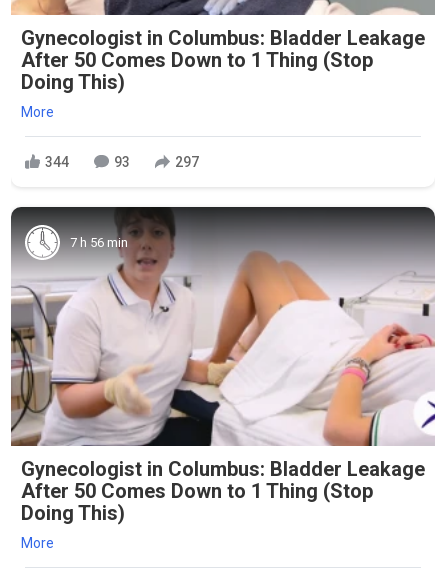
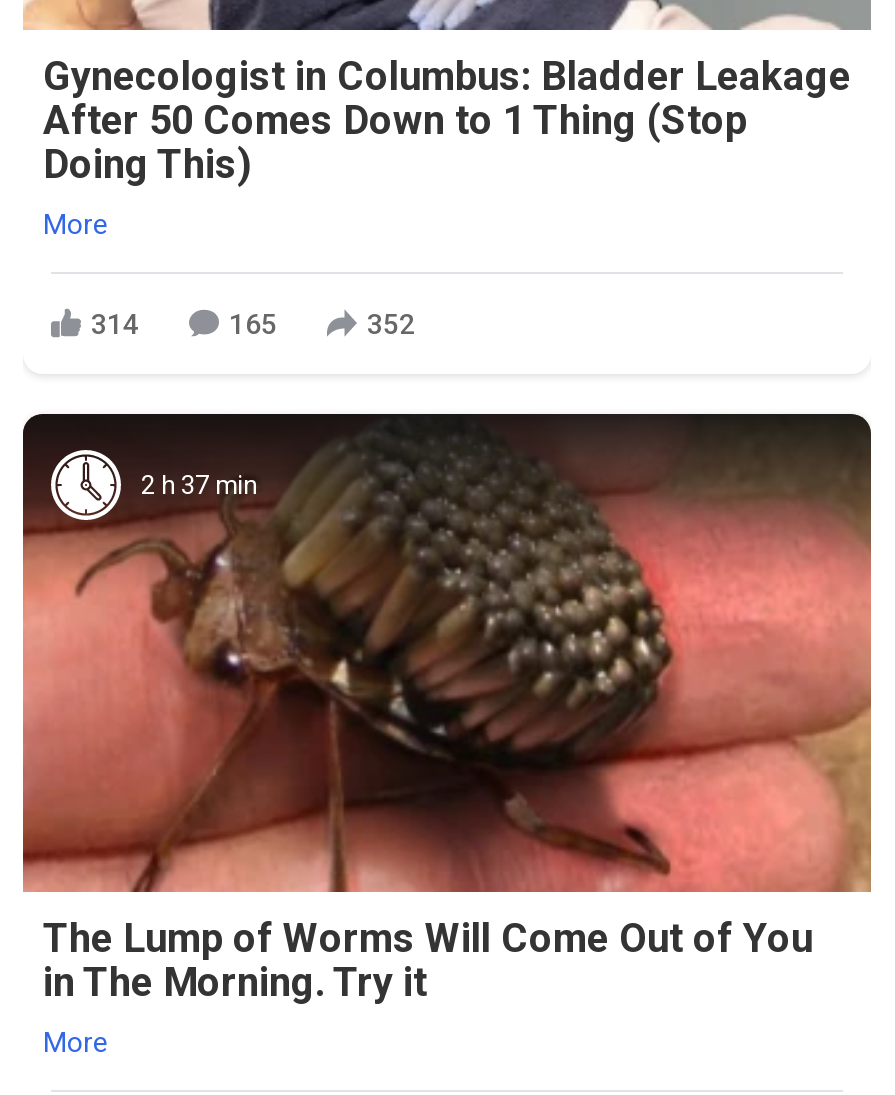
- 344
- 93
- 297
+ 314
+ 165
+ 352

- [image]
- 7 h 56 min
+ [image]
+ 2 h 37 min

- Gynecologist in Columbus: Bladder Leakage
- After 50 Comes Down to 1 Thing (Stop
- Doing This)
+ The Lump of Worms Will Come Out of You
+ in The Morning. Try it
